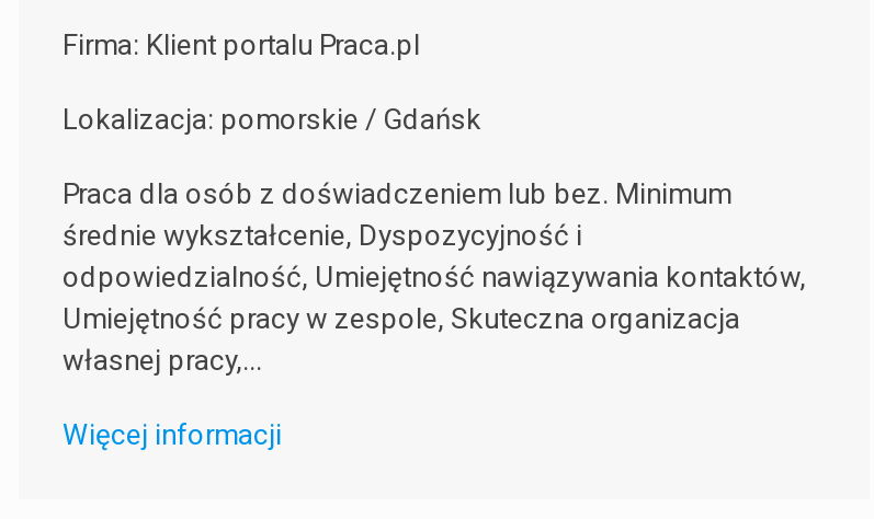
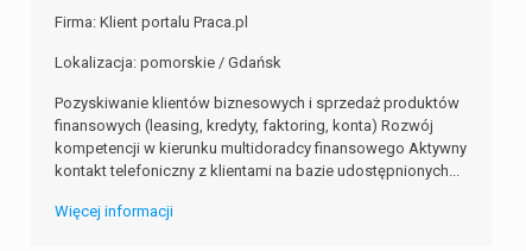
- Praca dla osób z doświadczeniem lub bez. Minimum
- średnie wykształcenie, Dyspozycyjność i
- odpowiedzialność, Umiejętność nawiązywania kontaktów,
- Umiejętność pracy w zespole, Skuteczna organizacja
- własnej pracy,...
+ Pozyskiwanie klientów biznesowych i sprzedaż produktów
+ finansowych (leasing, kredyty, faktoring, konta) Rozwój
+ kompetencji w kierunku multidoradcy finansowego Aktywny
+ kontakt telefoniczny z klientami na bazie udostępnionych...
